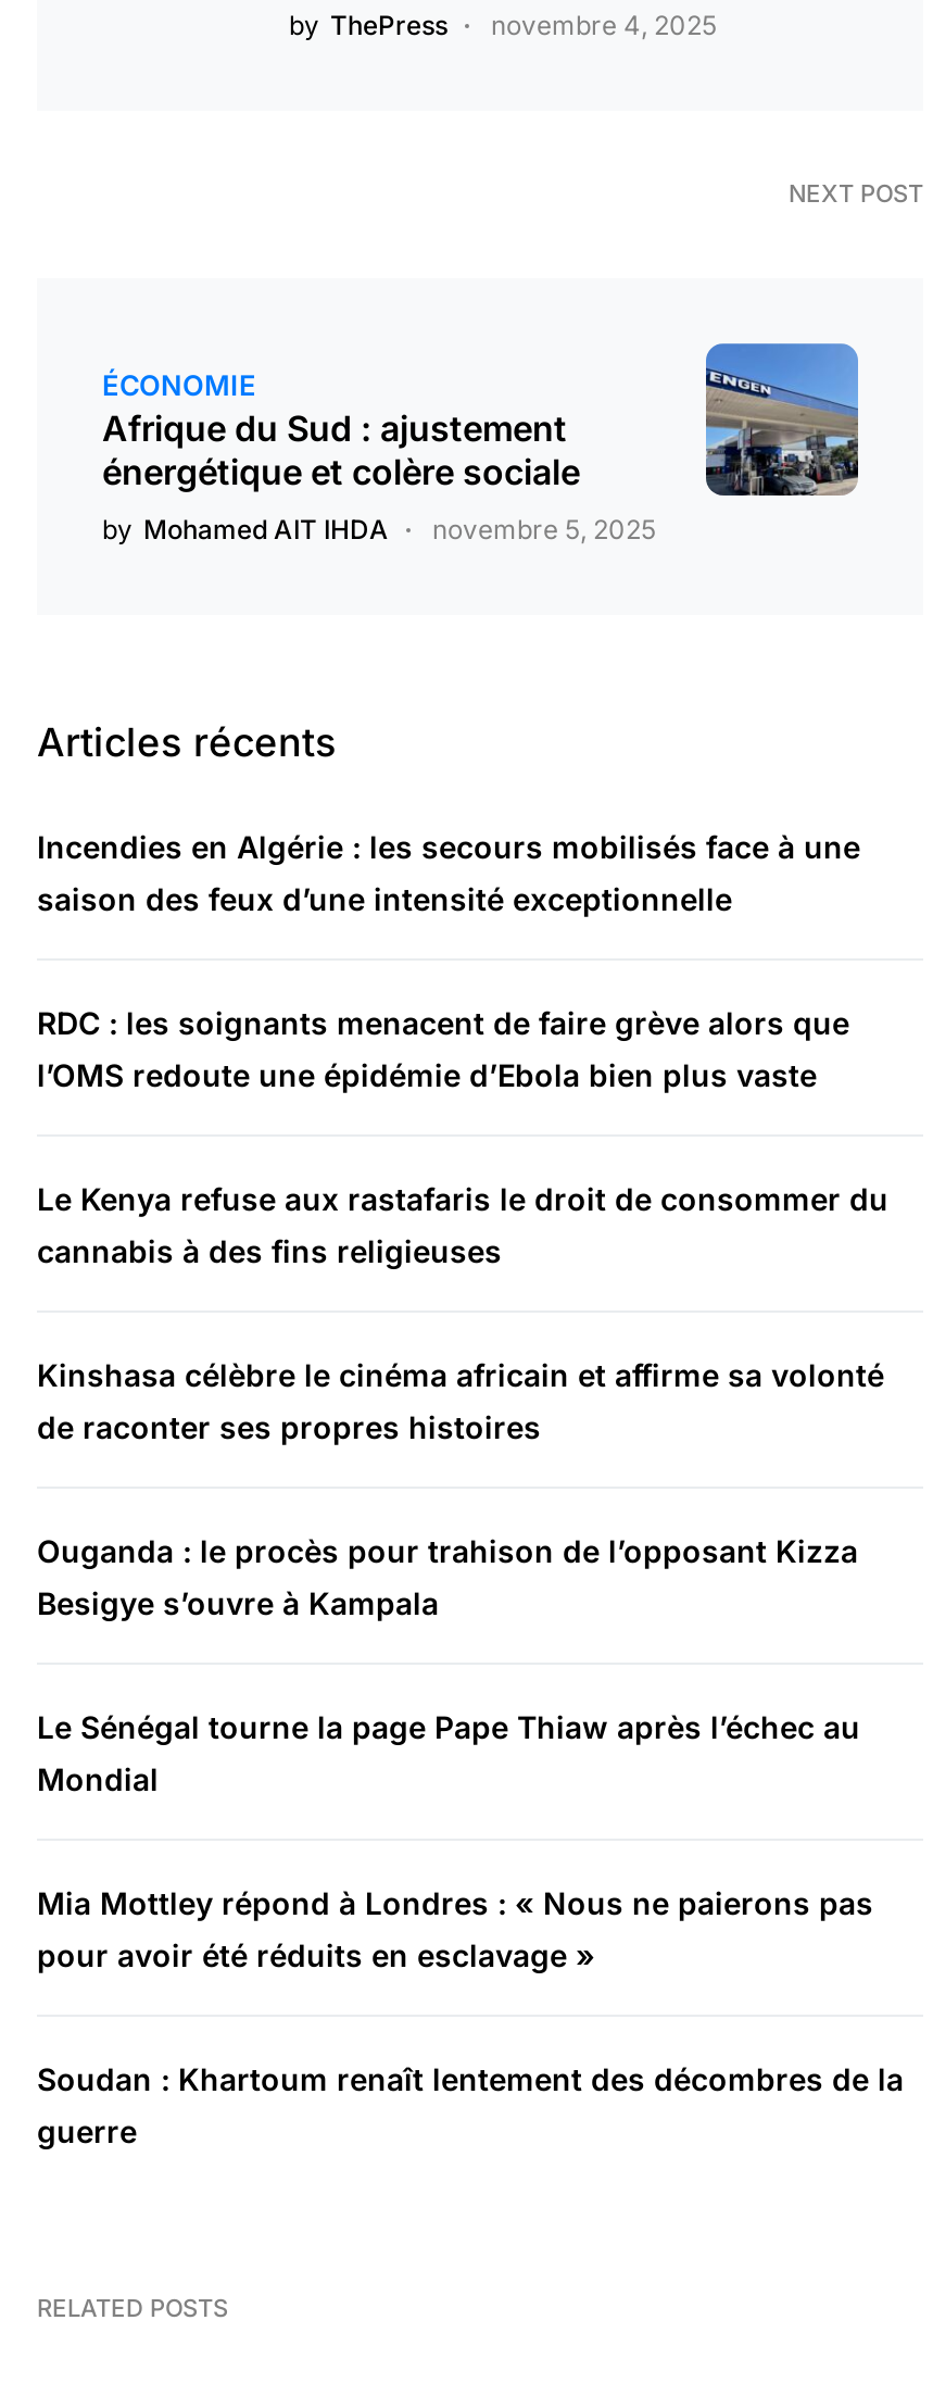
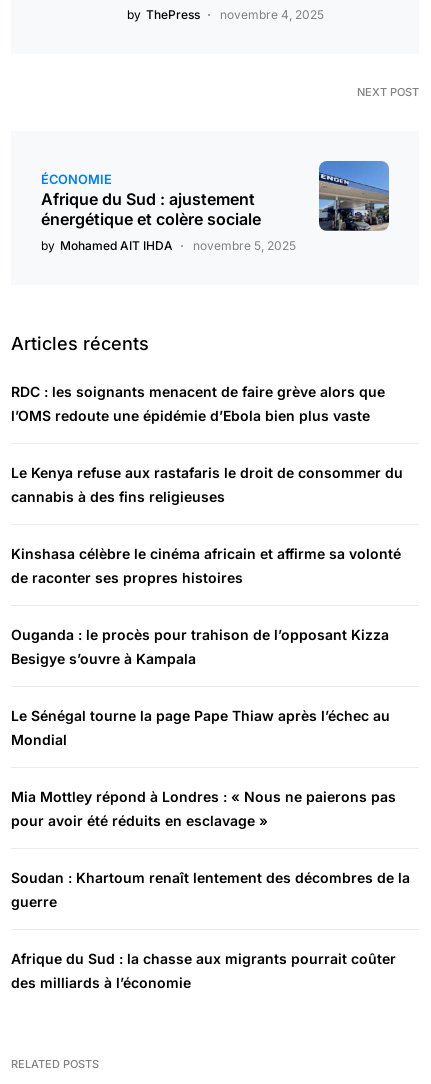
- Incendies en Algérie : les secours mobilisés face à une
- saison des feux d’une intensité exceptionnelle

moved up: RDC : les soignants menacent de faire grève alors que | l’OMS redoute une épidémie d’Ebola bien plus vaste | Le Kenya refuse aux rastafaris le droit de consommer du | ... | Soudan : Khartoum renaît lentement des décombres de la | guerre

+ Afrique du Sud : la chasse aux migrants pourrait coûter
+ des milliards à l’économie
